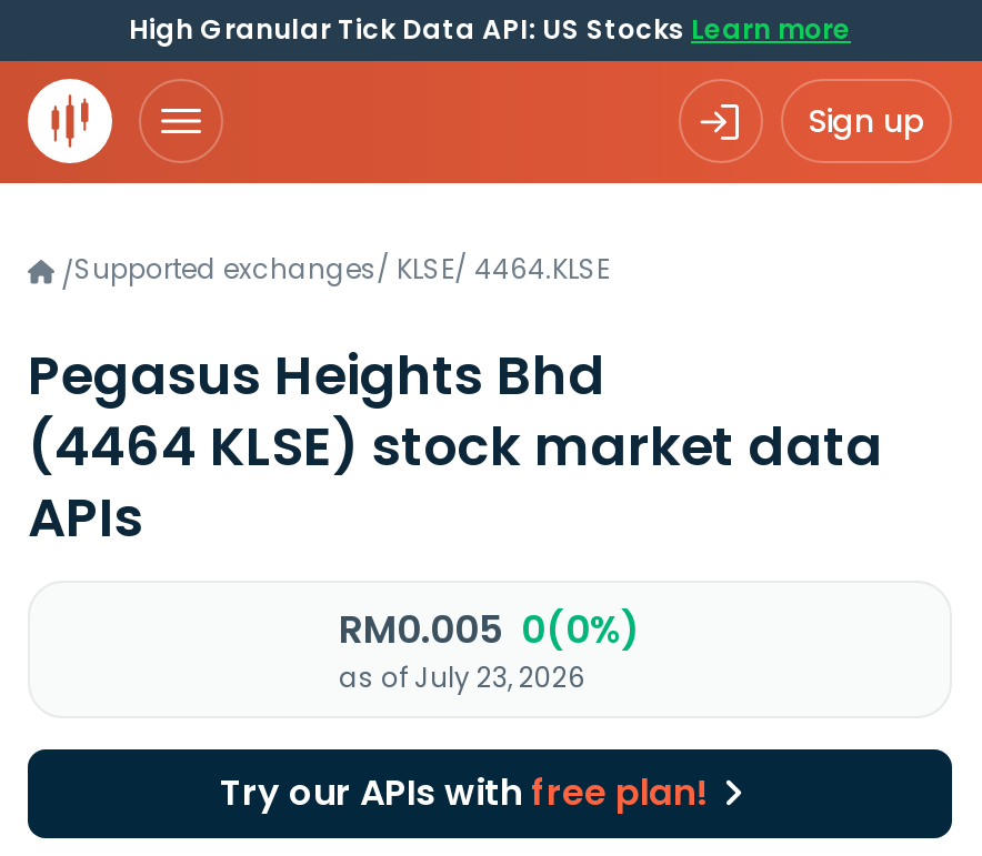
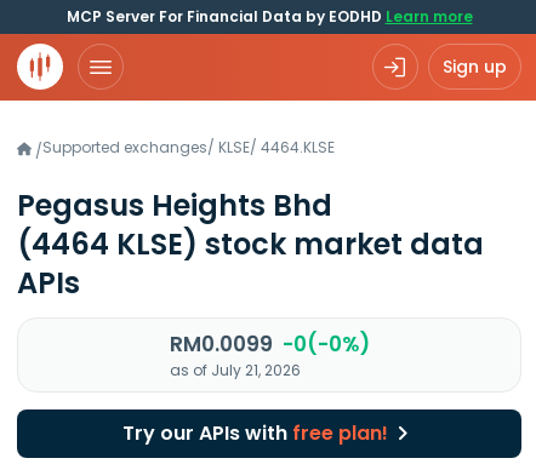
- High Granular Tick Data API: US Stocks Learn more
+ MCP Server For Financial Data by EODHD Learn more

- RM0.005 0(0%)
- as of July 23, 2026
+ RM0.0099 -0(-0%)
+ as of July 21, 2026
